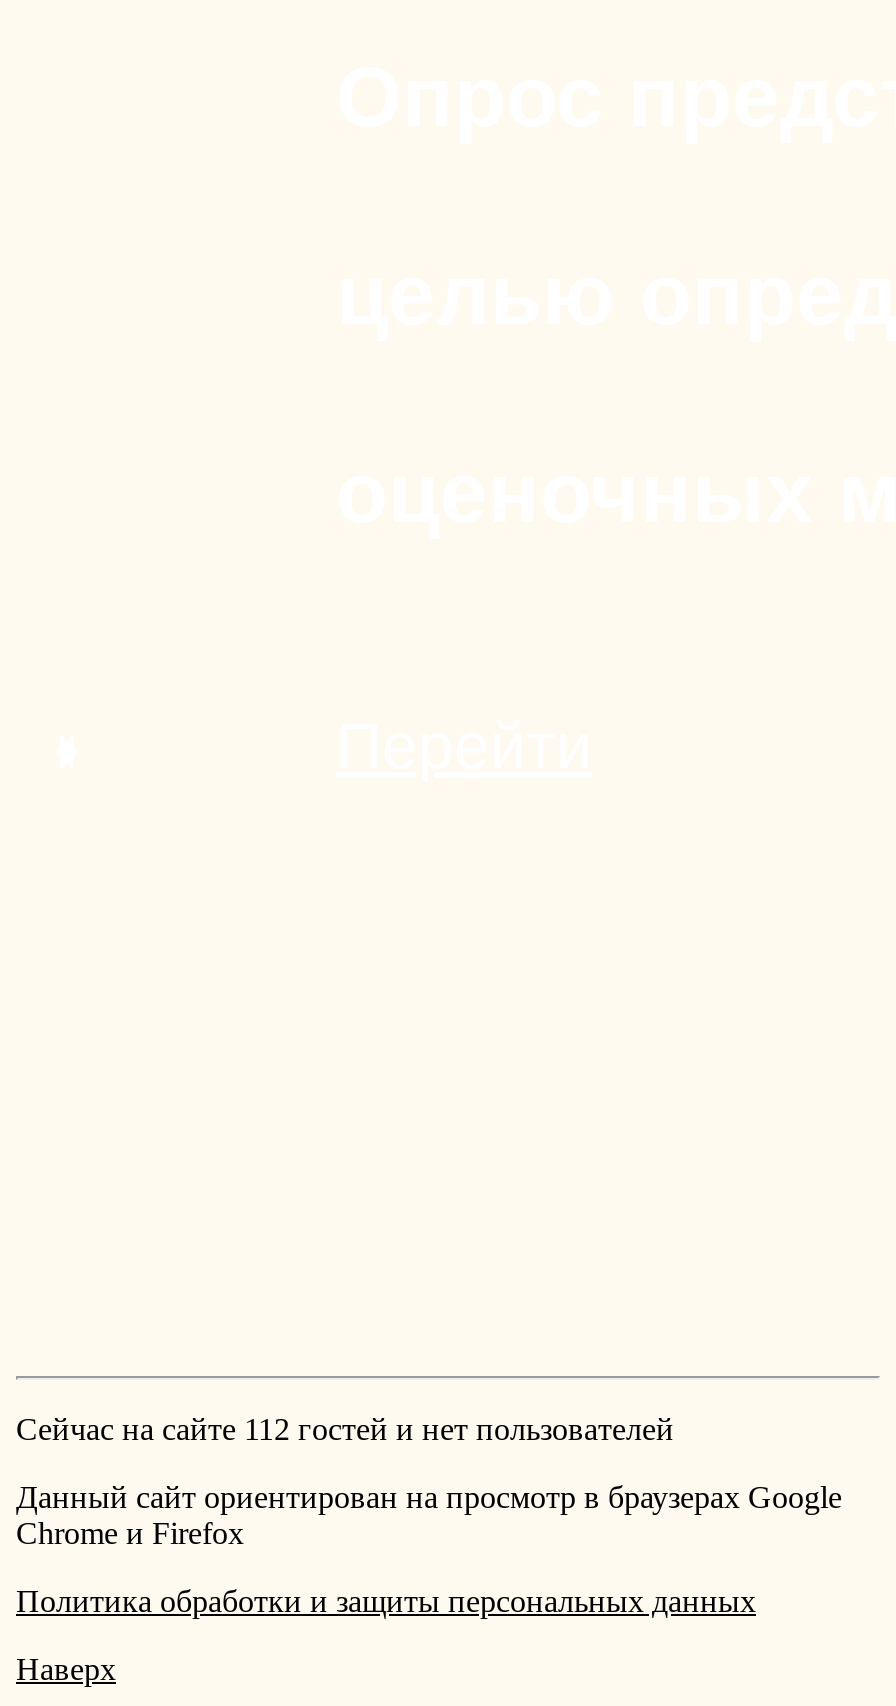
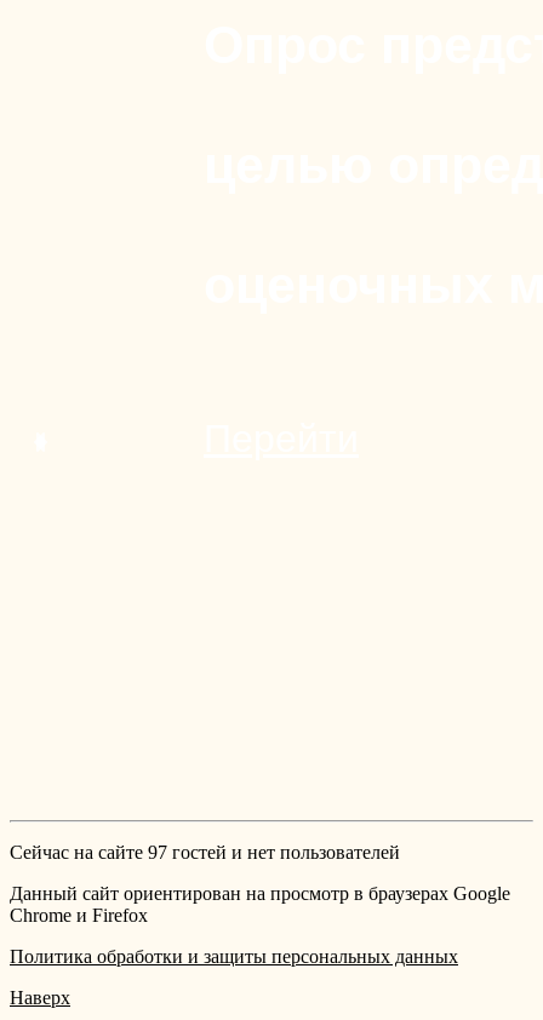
- Сейчас на сайте 112 гостей и нет пользователей
+ Сейчас на сайте 97 гостей и нет пользователей
